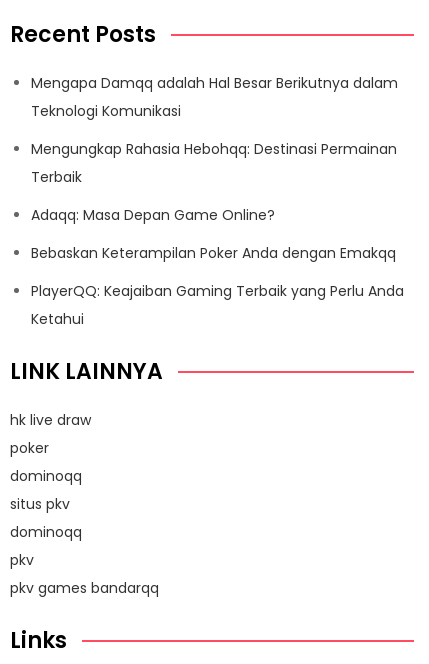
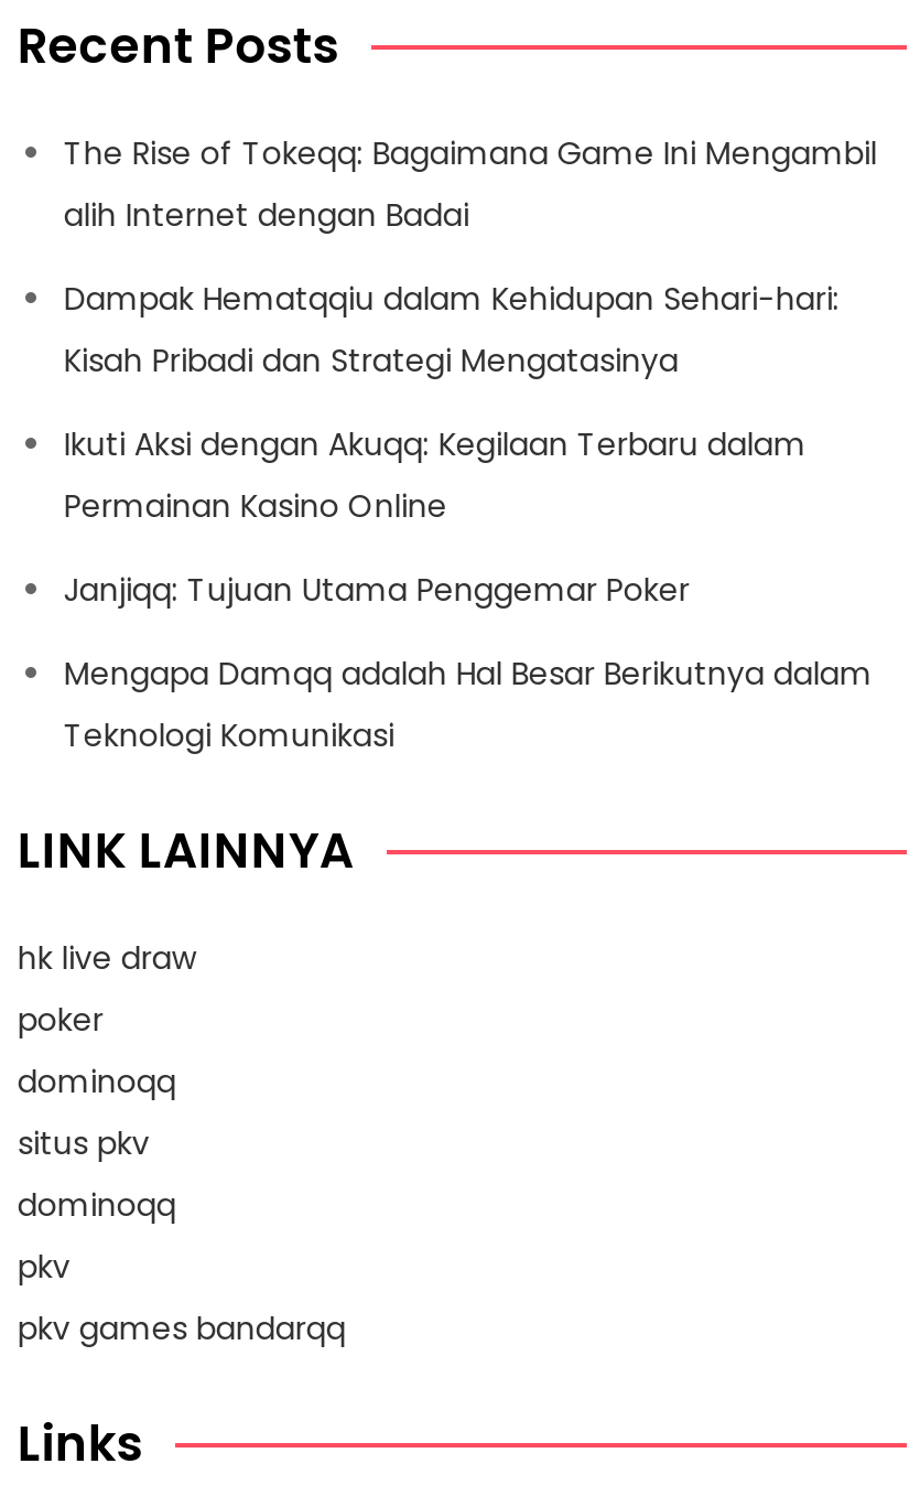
+ The Rise of Tokeqq: Bagaimana Game Ini Mengambil
+ alih Internet dengan Badai
+ Dampak Hematqqiu dalam Kehidupan Sehari-hari:
+ Kisah Pribadi dan Strategi Mengatasinya
+ Ikuti Aksi dengan Akuqq: Kegilaan Terbaru dalam
+ Permainan Kasino Online
+ Janjiqq: Tujuan Utama Penggemar Poker

moved down: Mengapa Damqq adalah Hal Besar Berikutnya dalam | Teknologi Komunikasi

- Mengungkap Rahasia Hebohqq: Destinasi Permainan
- Terbaik
- Adaqq: Masa Depan Game Online?
- Bebaskan Keterampilan Poker Anda dengan Emakqq
- PlayerQQ: Keajaiban Gaming Terbaik yang Perlu Anda
- Ketahui
